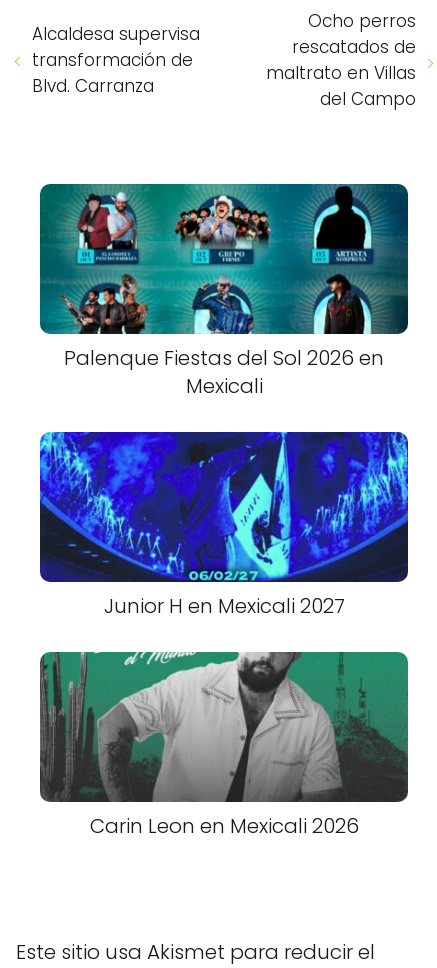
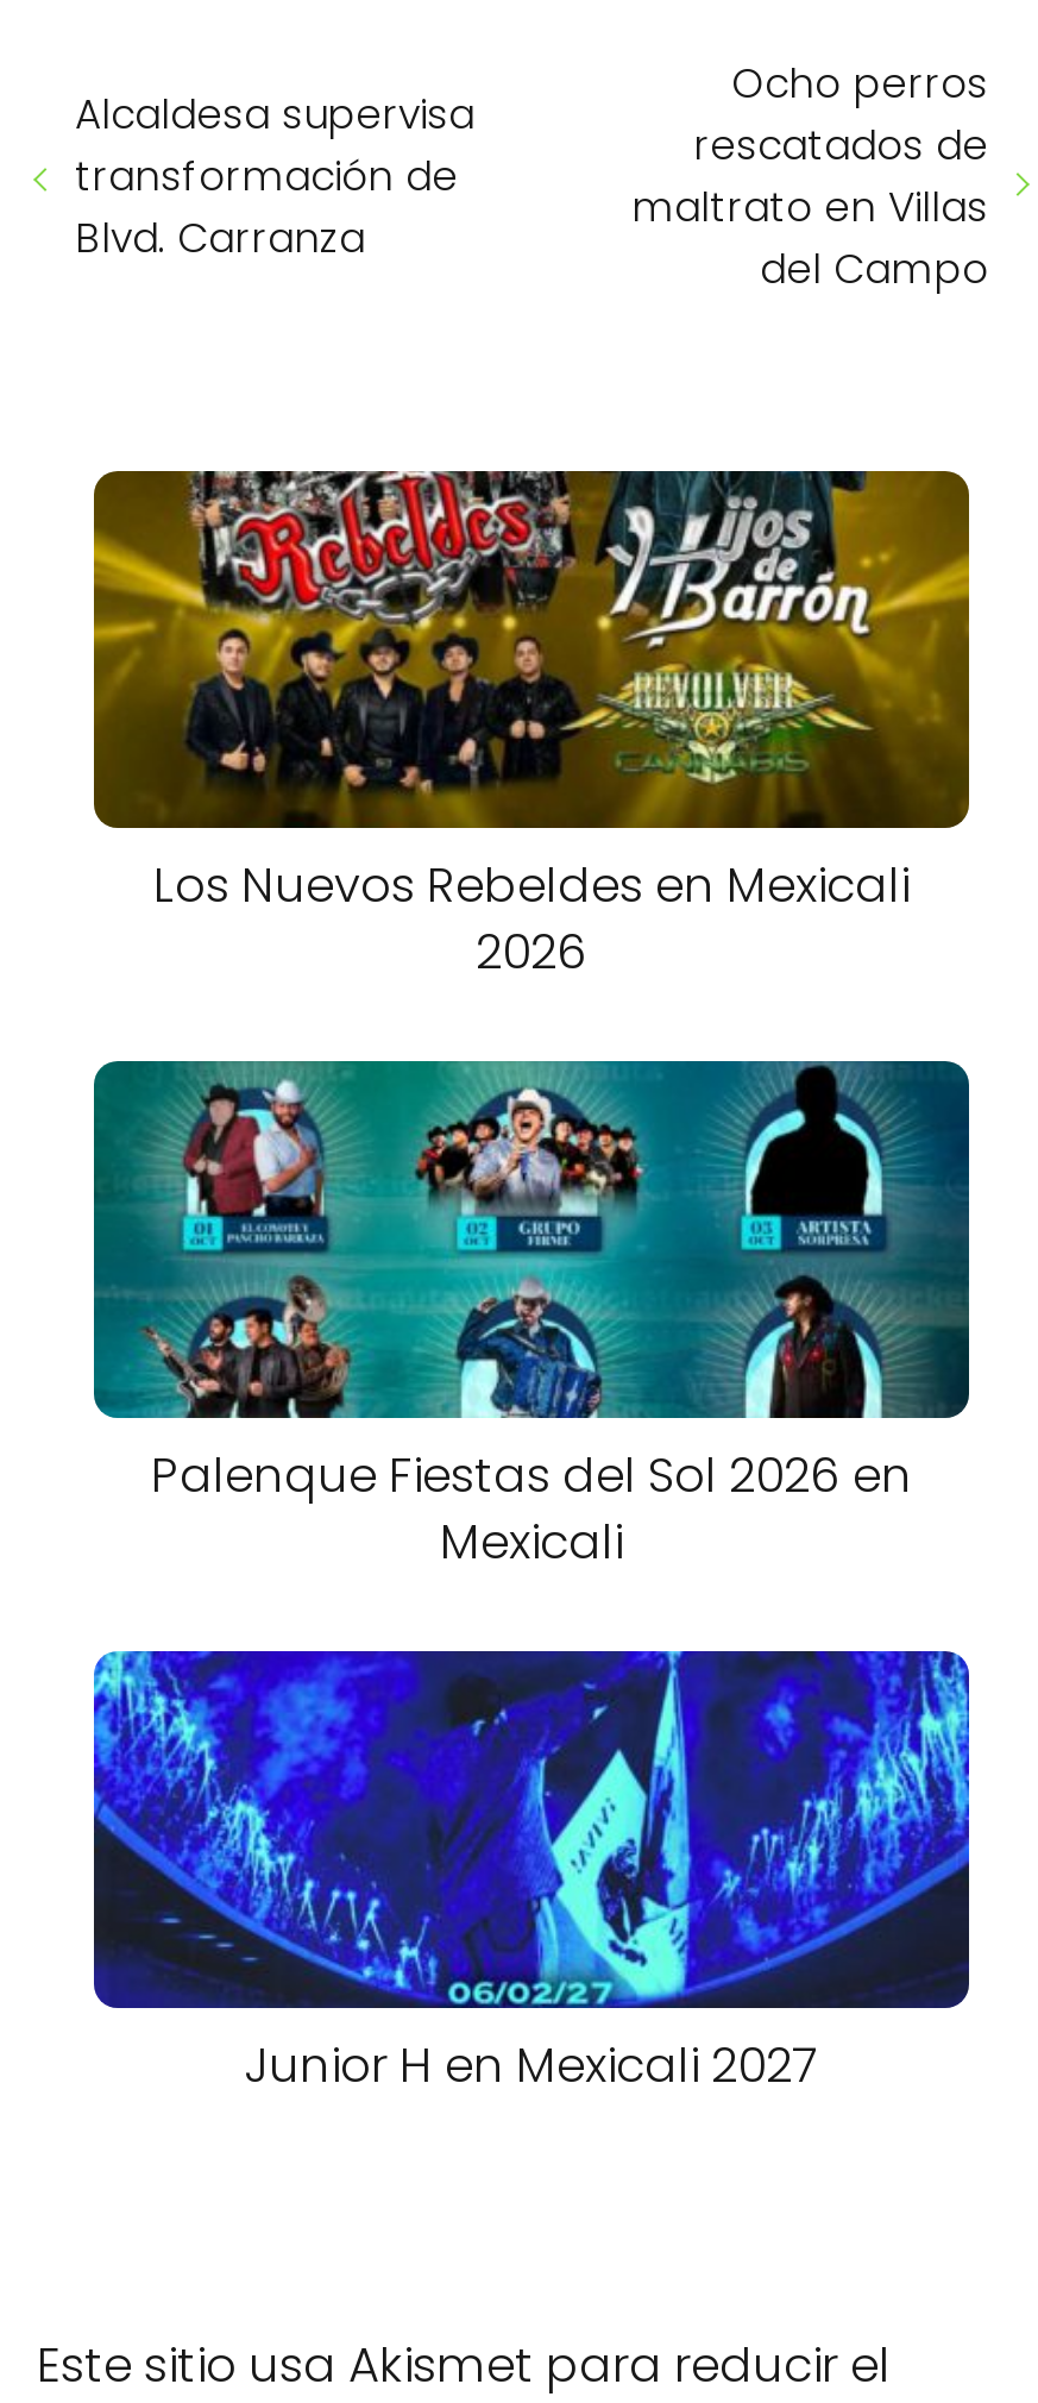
+ [image]
+ Los Nuevos Rebeldes en Mexicali
+ 2026

moved down: [image] | Palenque Fiestas del Sol 2026 en | Mexicali | Junior H en Mexicali 2027

- [image]
- Carin Leon en Mexicali 2026
